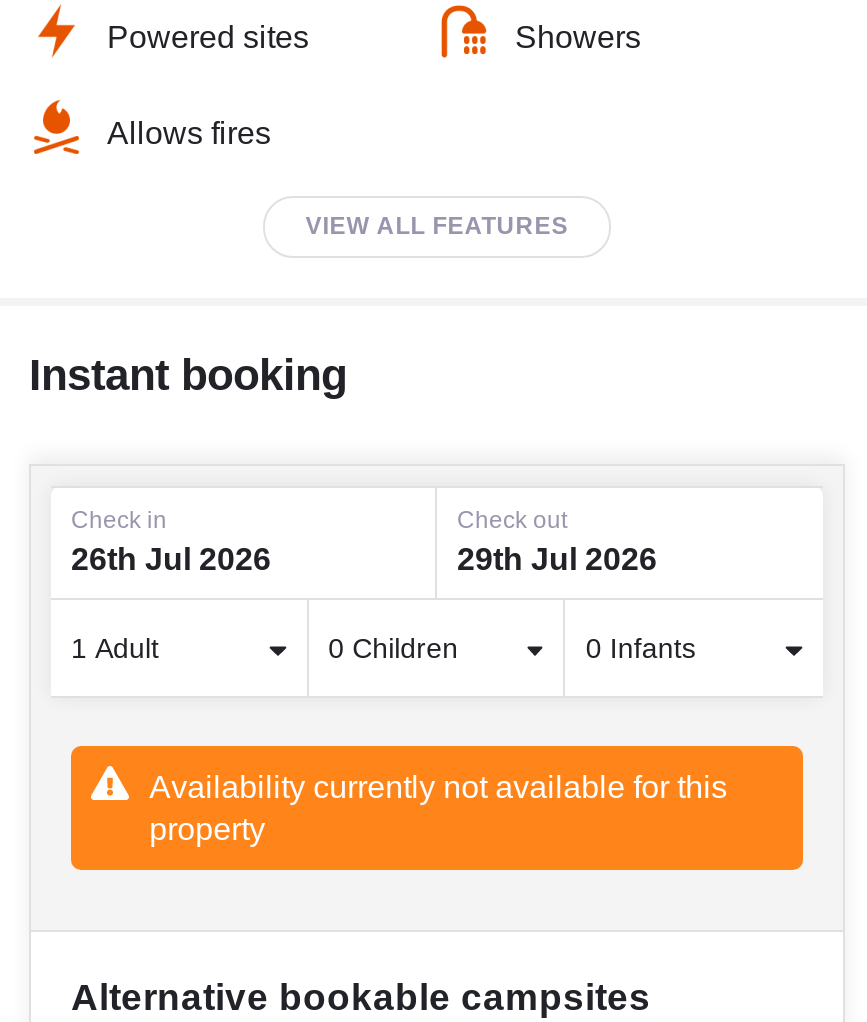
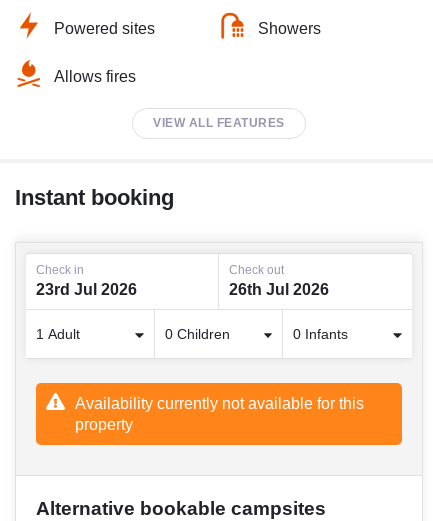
- 26th Jul 2026
+ 23rd Jul 2026

- 29th Jul 2026
+ 26th Jul 2026
